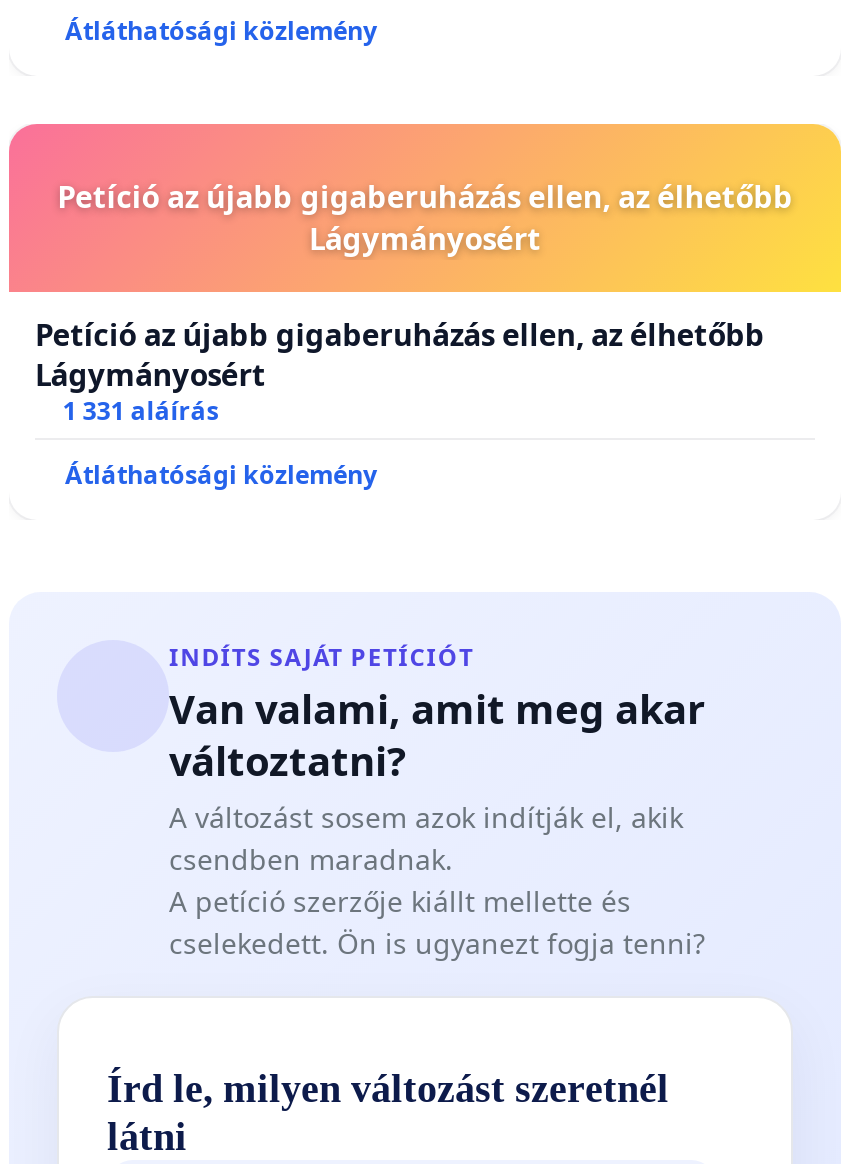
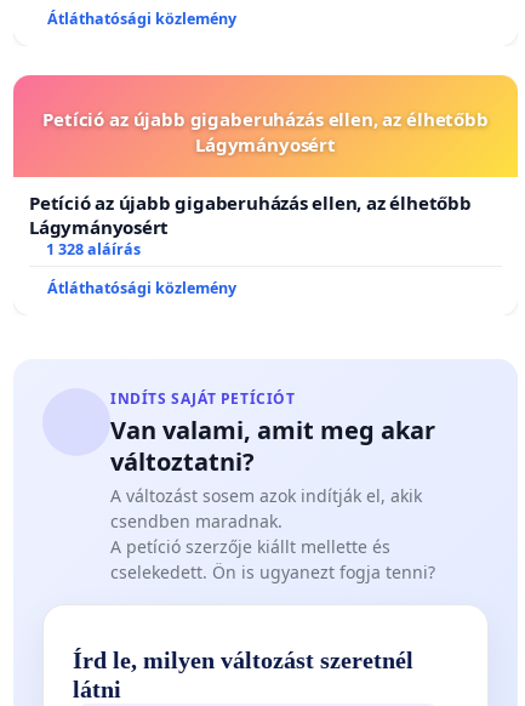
- 1 331 aláírás
+ 1 328 aláírás
